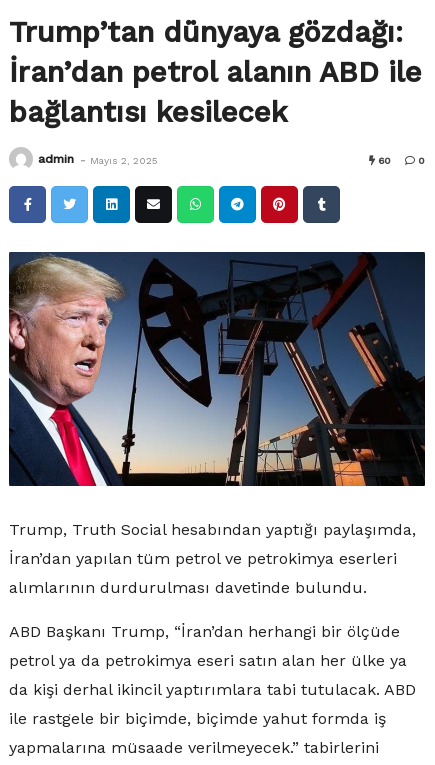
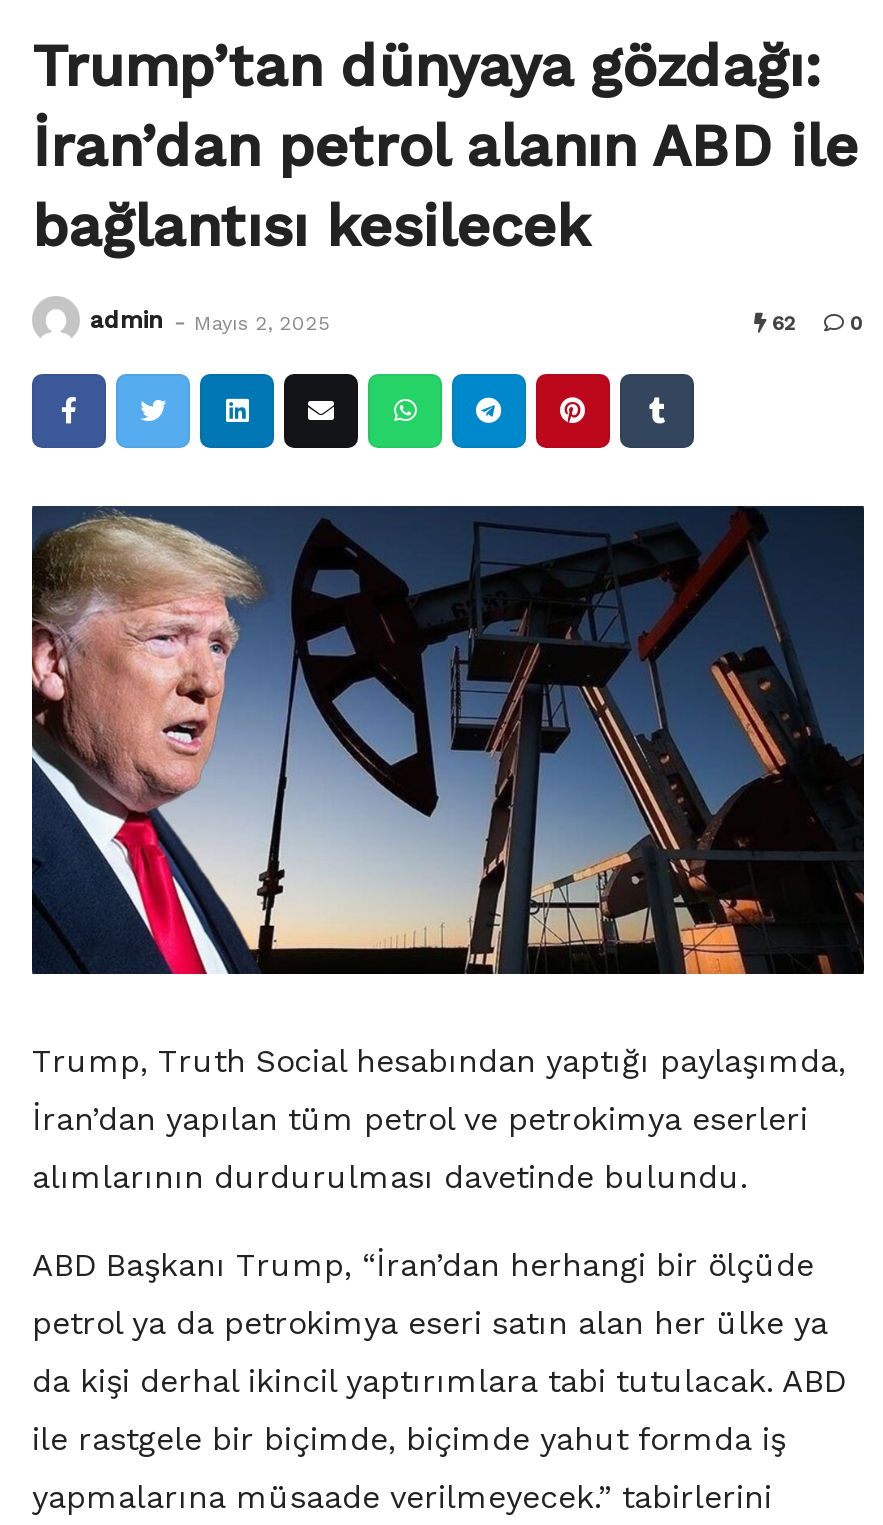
- 60
+ 62
